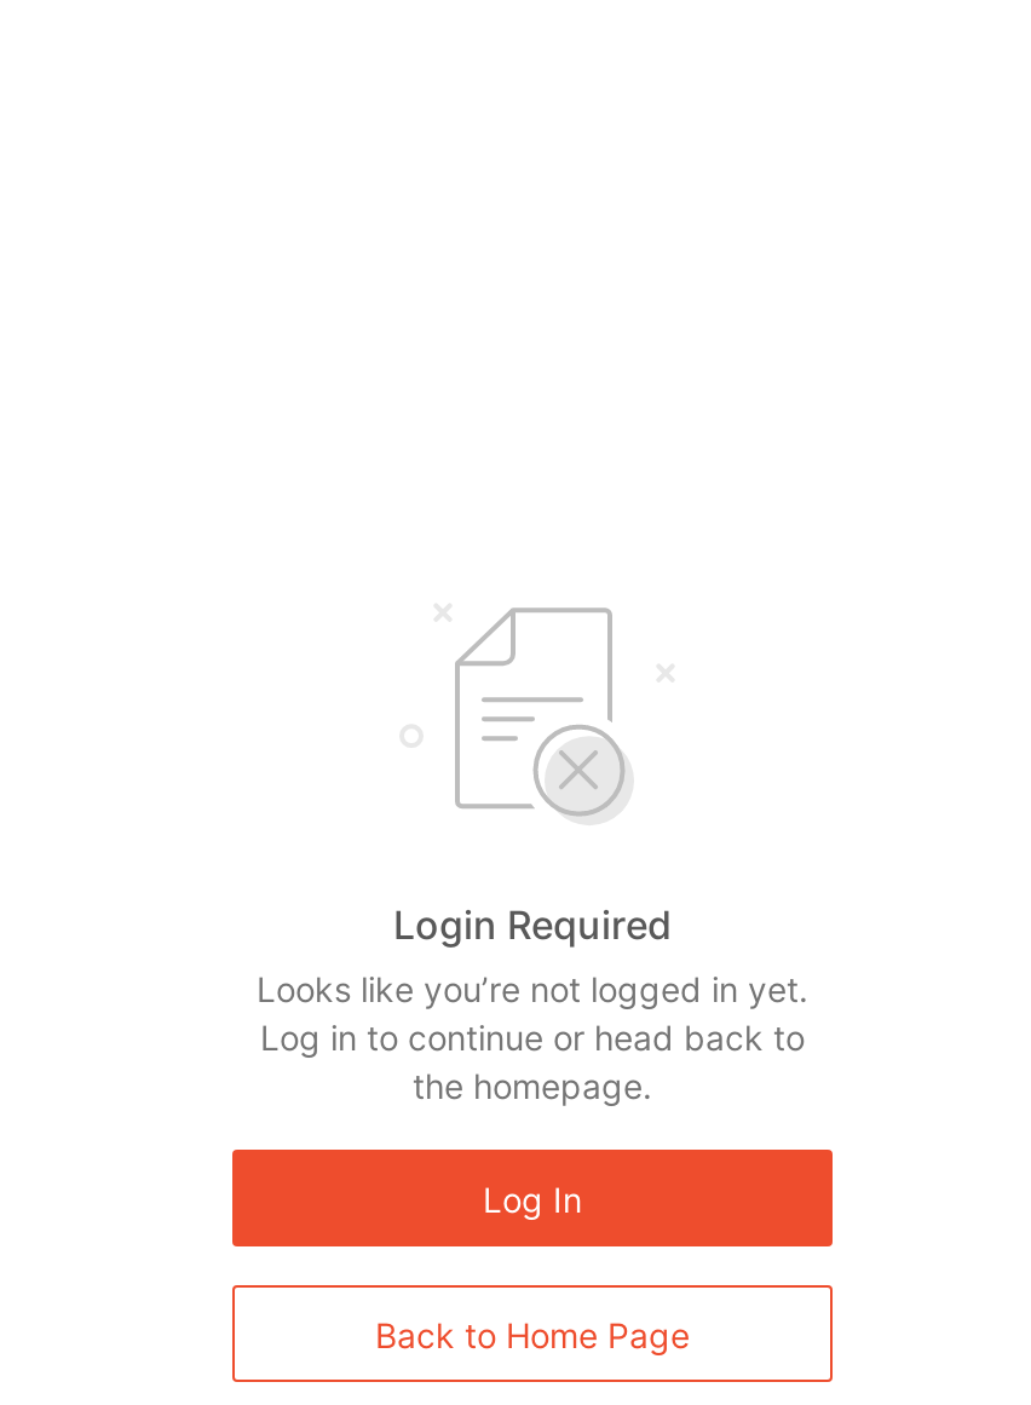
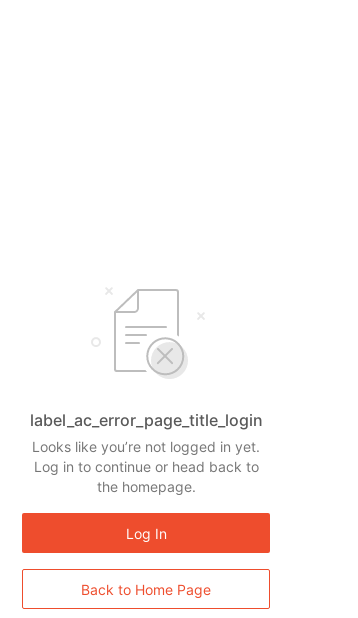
- Login Required
+ label_ac_error_page_title_login
